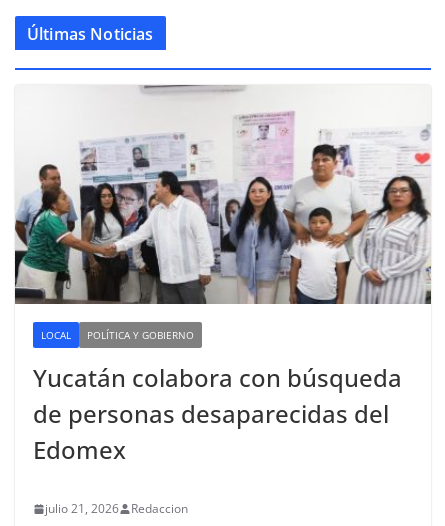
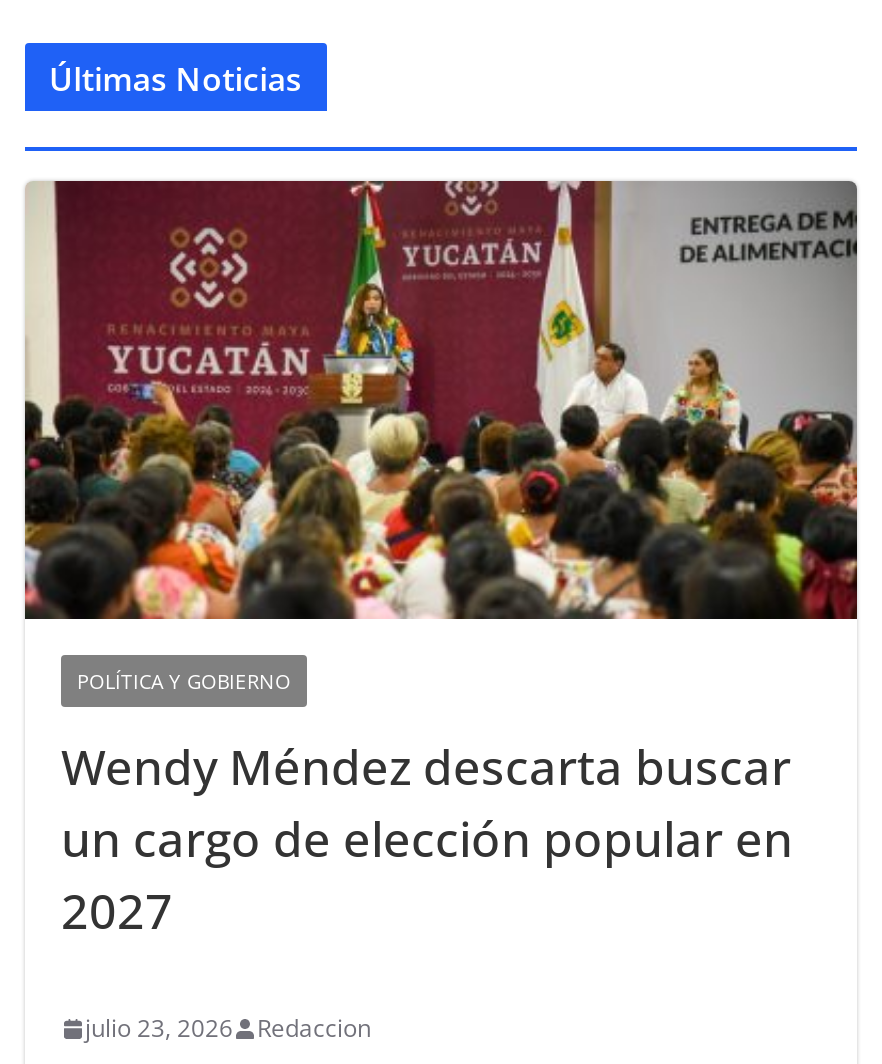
- [image]
+ [image]

- LOCAL

- Yucatán colabora con búsqueda
- de personas desaparecidas del
- Edomex
+ Wendy Méndez descarta buscar
+ un cargo de elección popular en
+ 2027

- julio 21, 2026 Redaccion
+ julio 23, 2026 Redaccion
